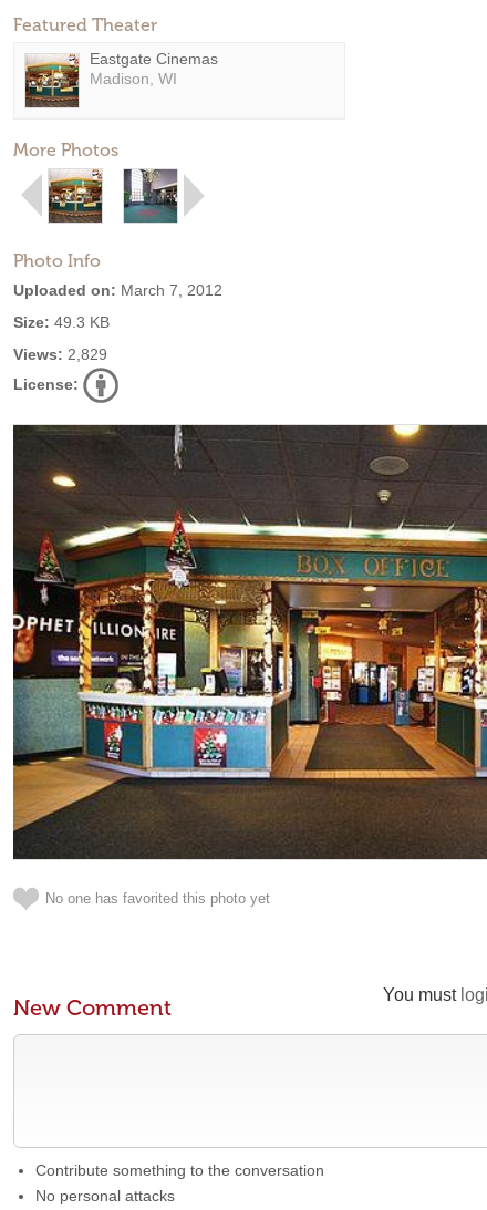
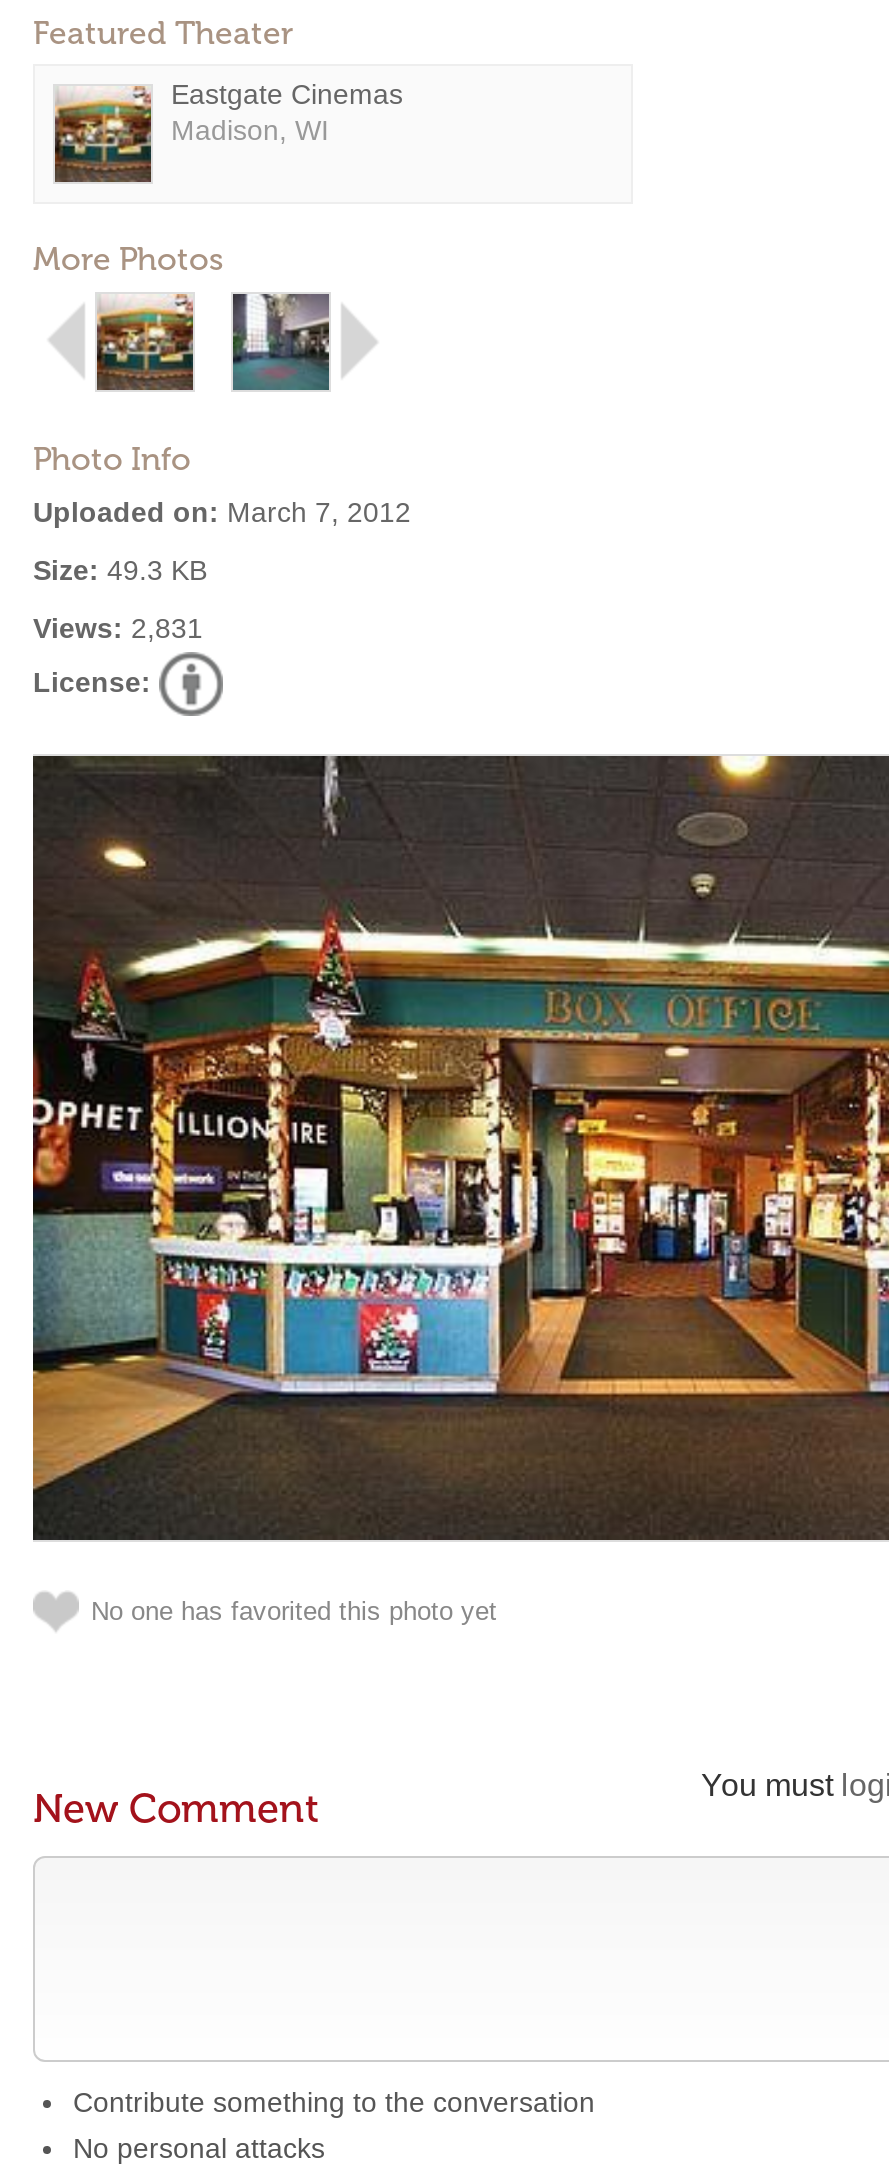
- Views: 2,829
+ Views: 2,831
